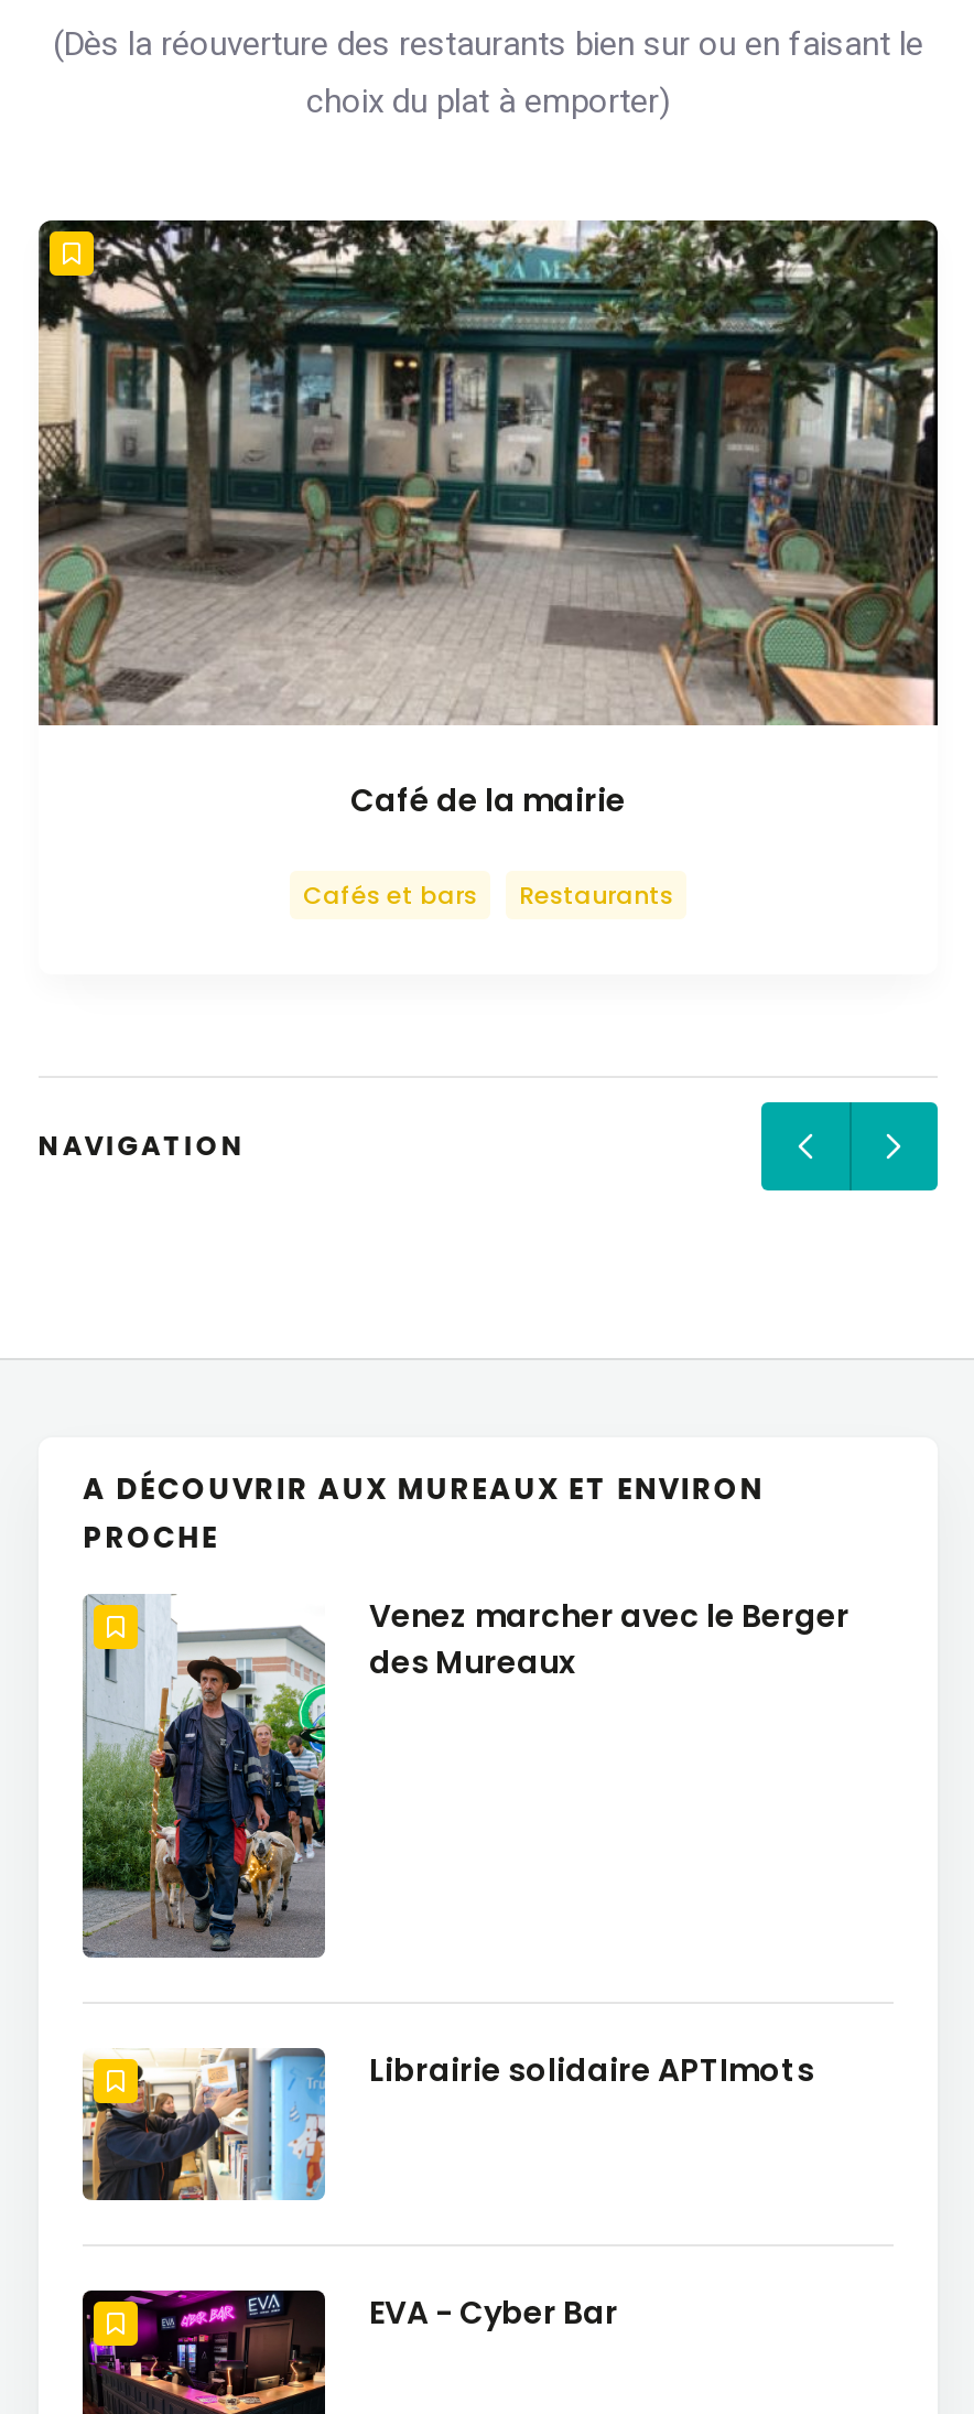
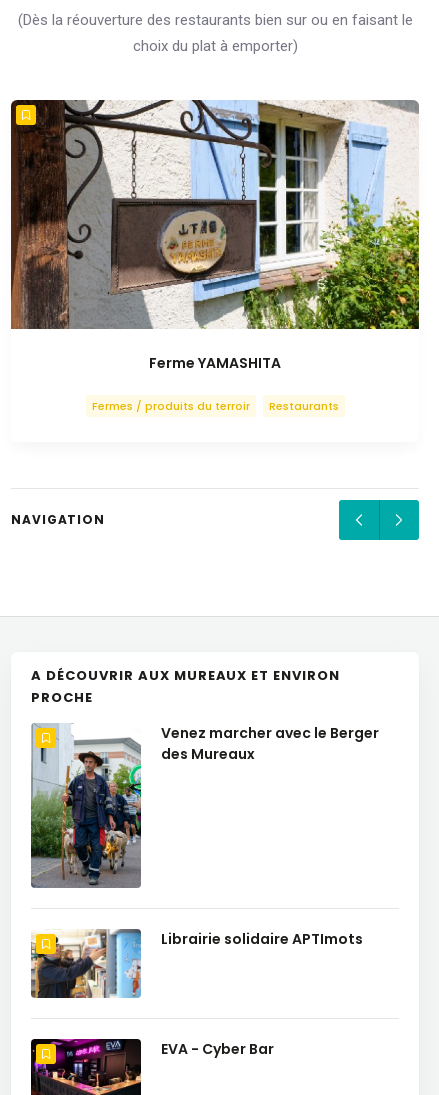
- [image]
- Café de la mairie
+ [image]
+ Ferme YAMASHITA

- Cafés et bars
+ Fermes / produits du terroir
